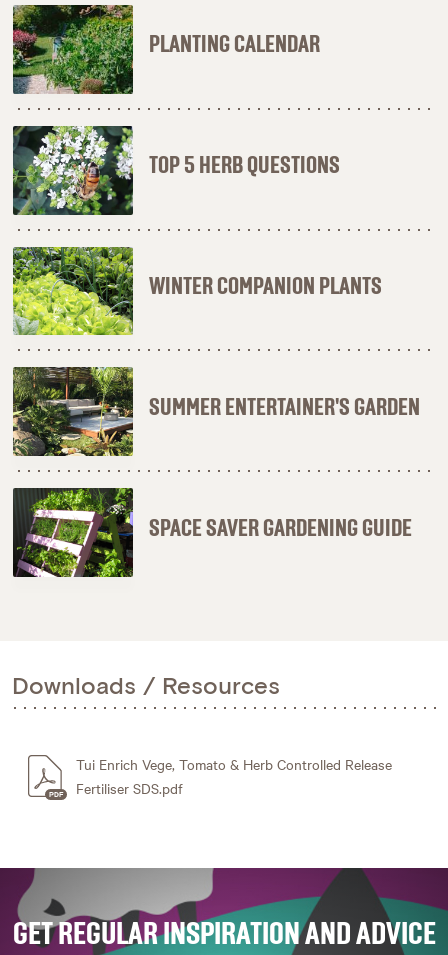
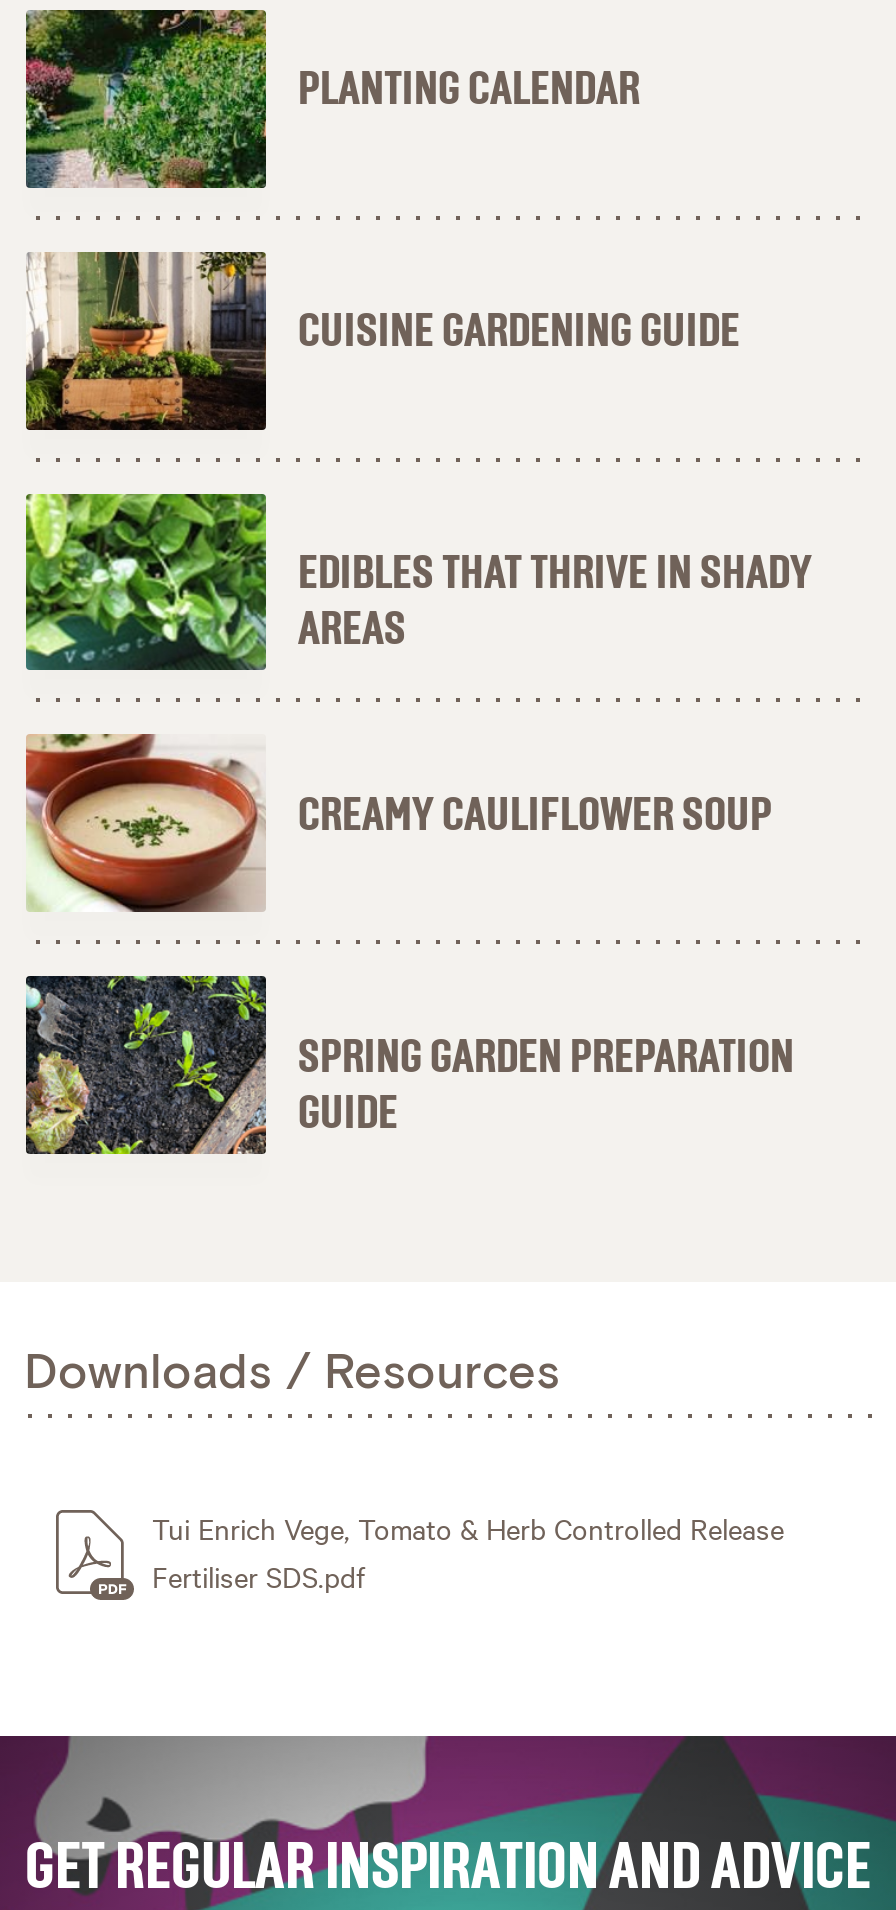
- [image]
- TOP 5 HERB QUESTIONS
+ [image]
+ CUISINE GARDENING GUIDE

- [image]
- WINTER COMPANION PLANTS
+ [image]
+ EDIBLES THAT THRIVE IN SHADY
+ AREAS

- [image]
- SUMMER ENTERTAINER'S GARDEN
+ [image]
+ CREAMY CAULIFLOWER SOUP

- [image]
- SPACE SAVER GARDENING GUIDE
+ [image]
+ SPRING GARDEN PREPARATION
+ GUIDE
